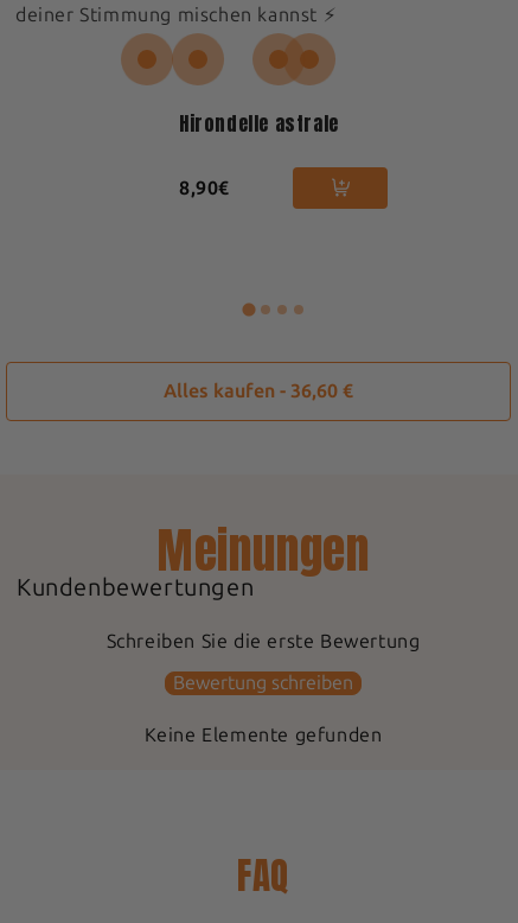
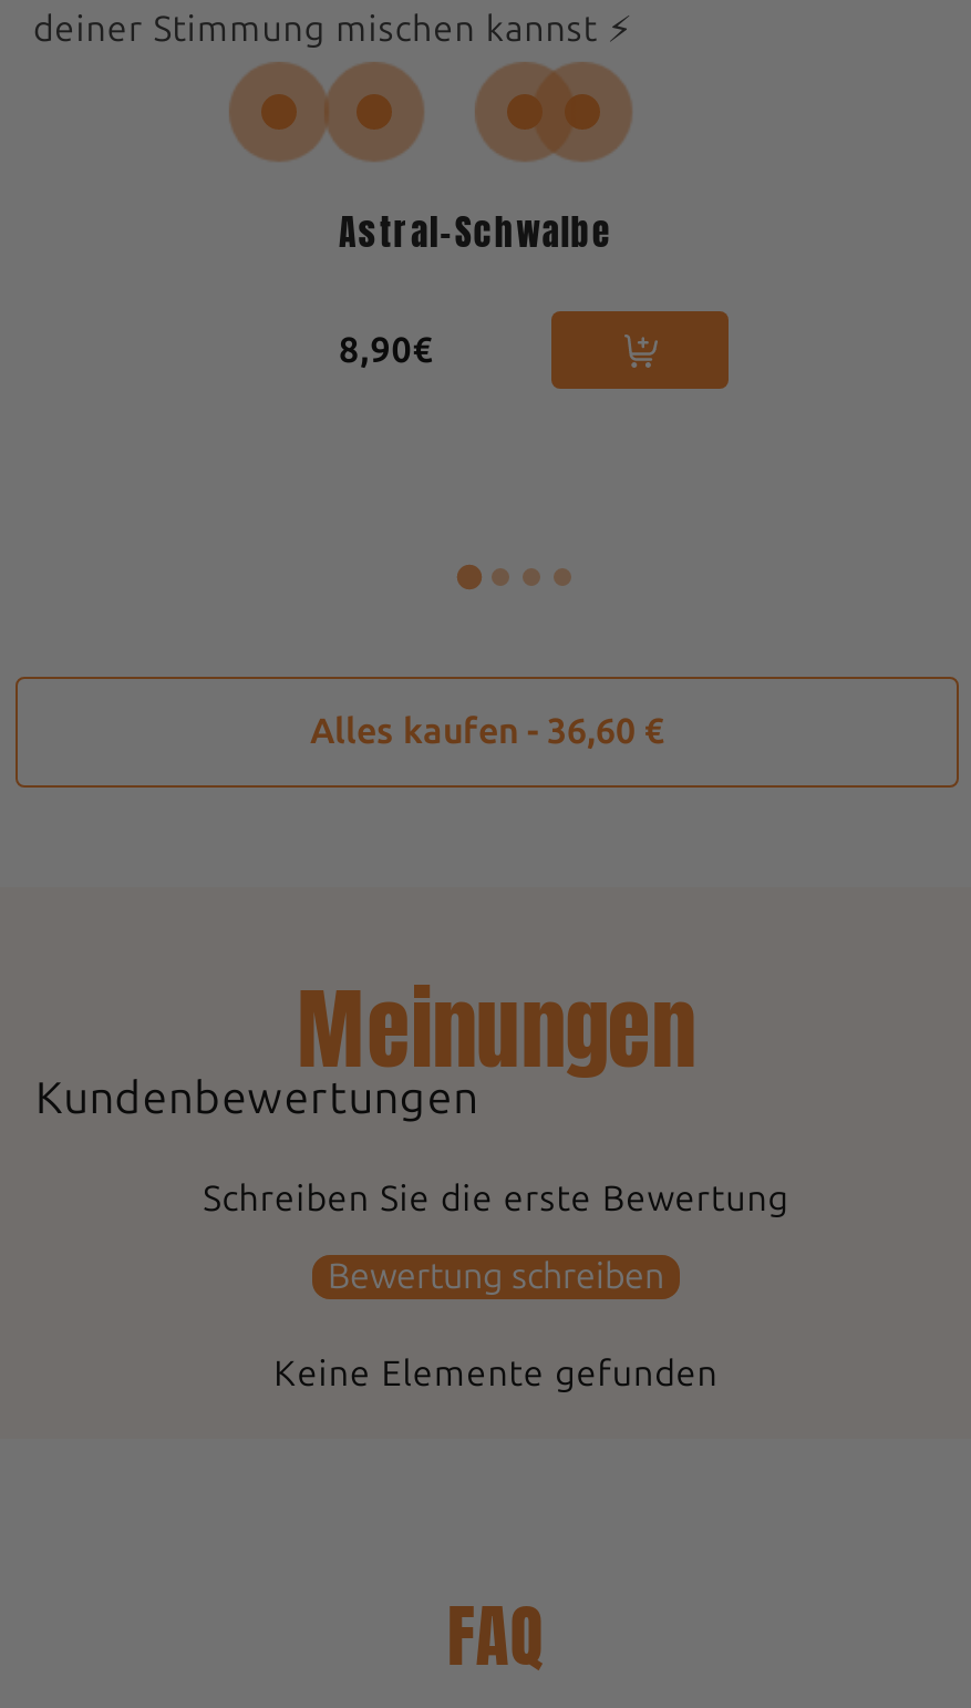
- Hirondelle astrale
+ Astral-Schwalbe
